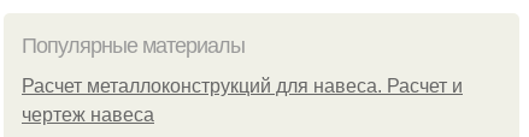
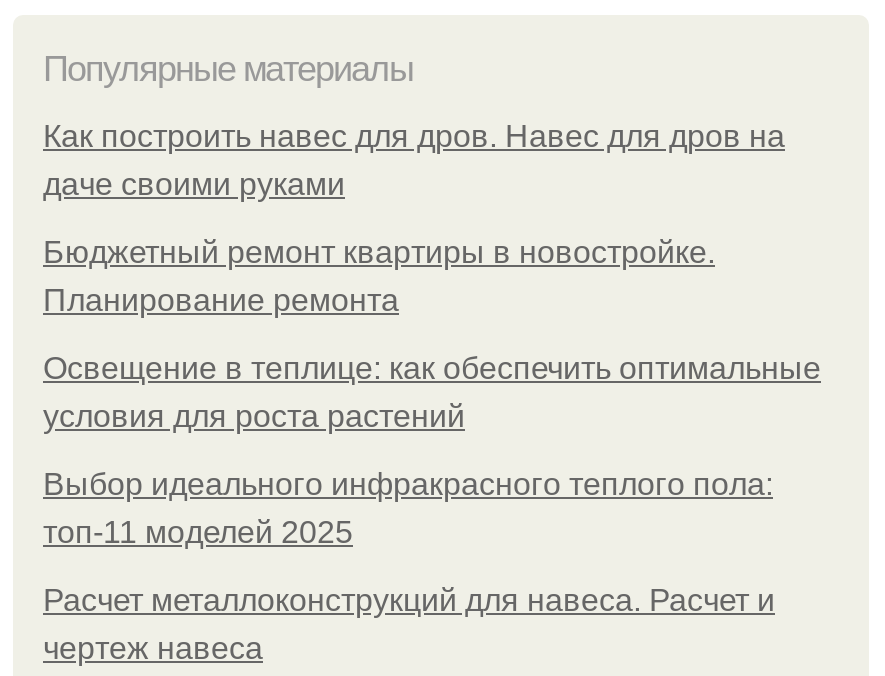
+ Как построить навес для дров. Навес для дров на
+ даче своими руками
+ Бюджетный ремонт квартиры в новостройке.
+ Планирование ремонта
+ Освещение в теплице: как обеспечить оптимальные
+ условия для роста растений
+ Выбор идеального инфракрасного теплого пола:
+ топ-11 моделей 2025
